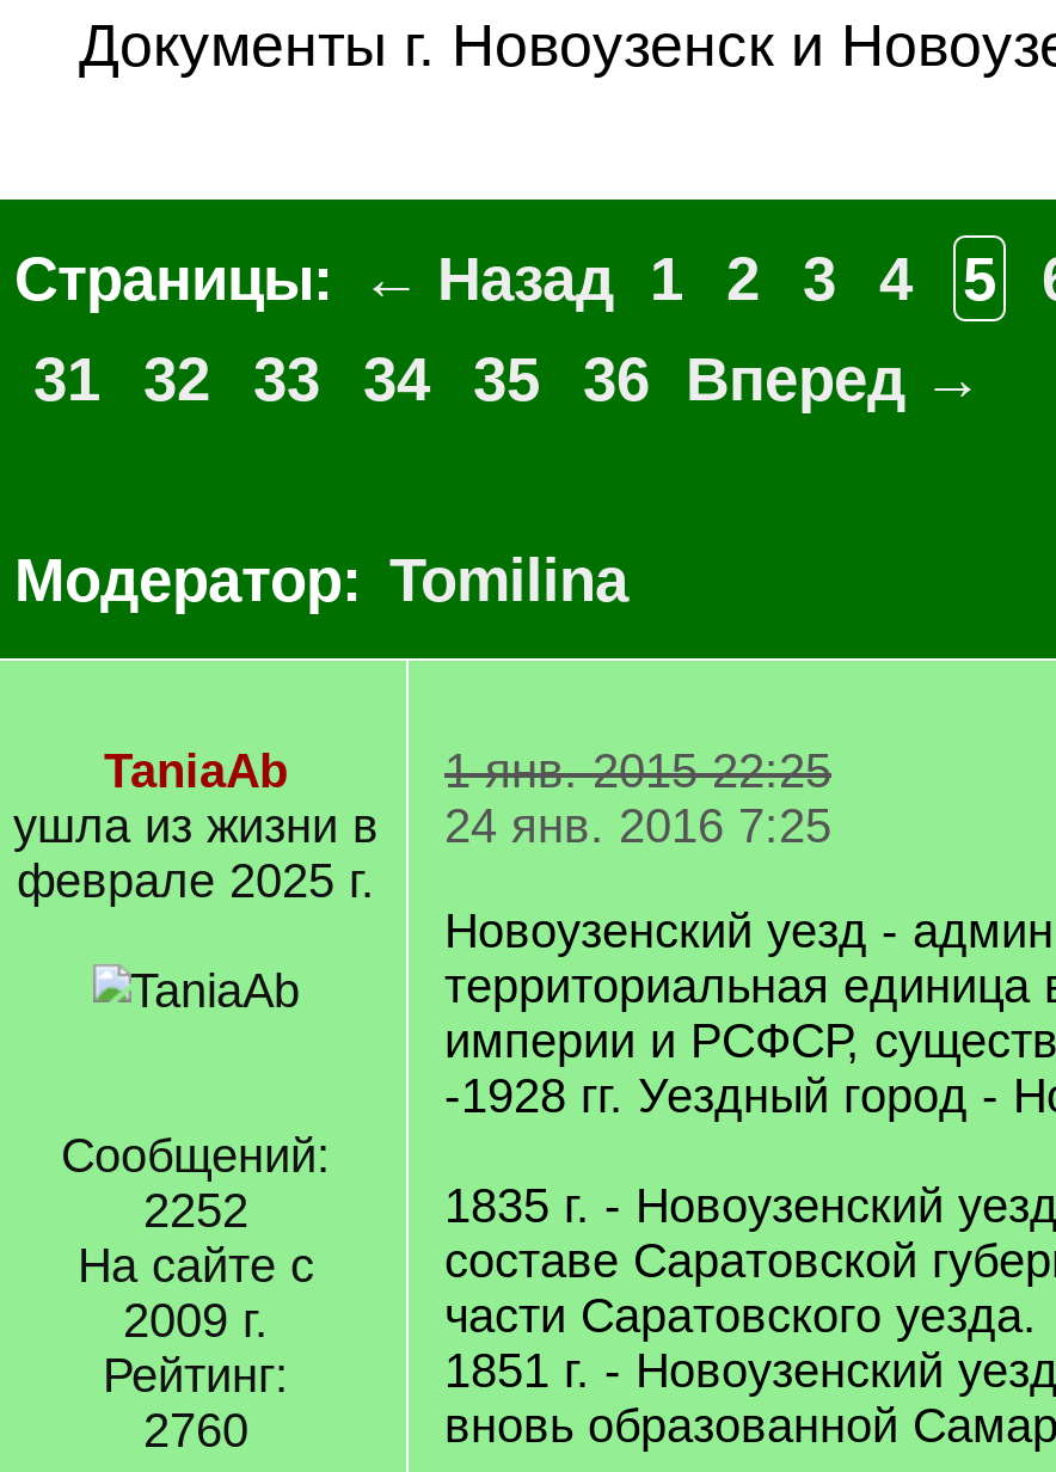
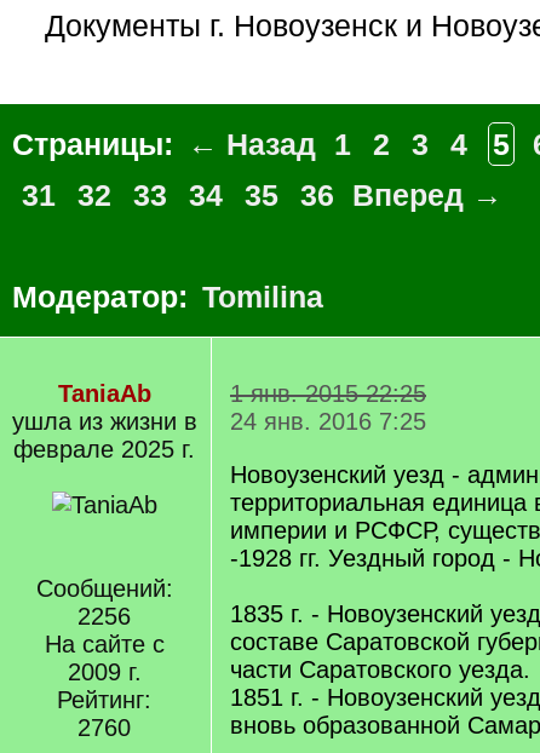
- 2252
+ 2256
